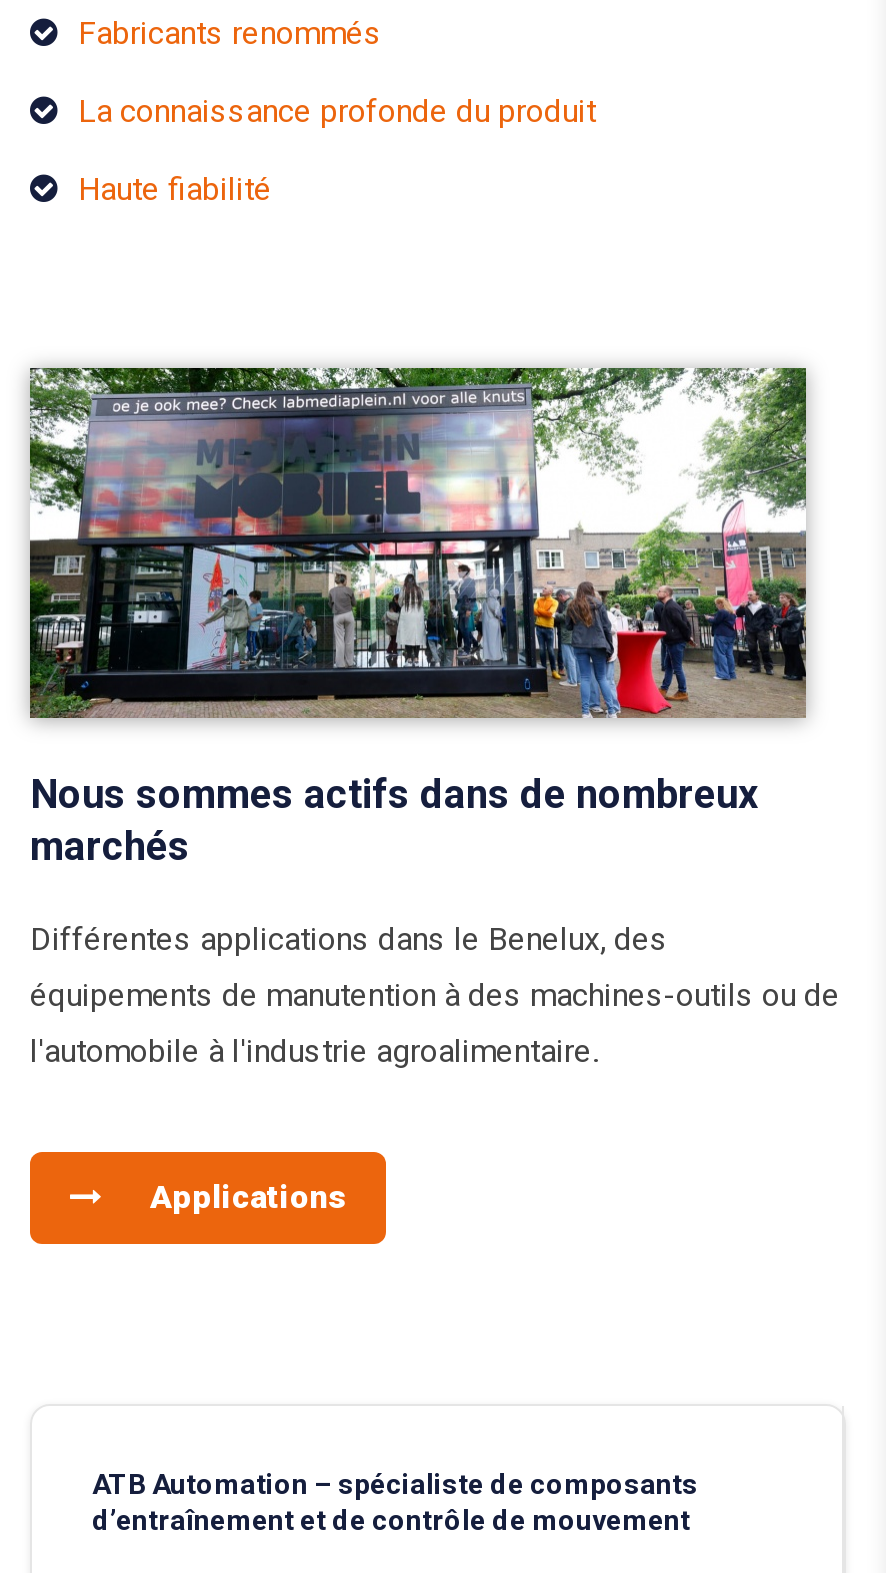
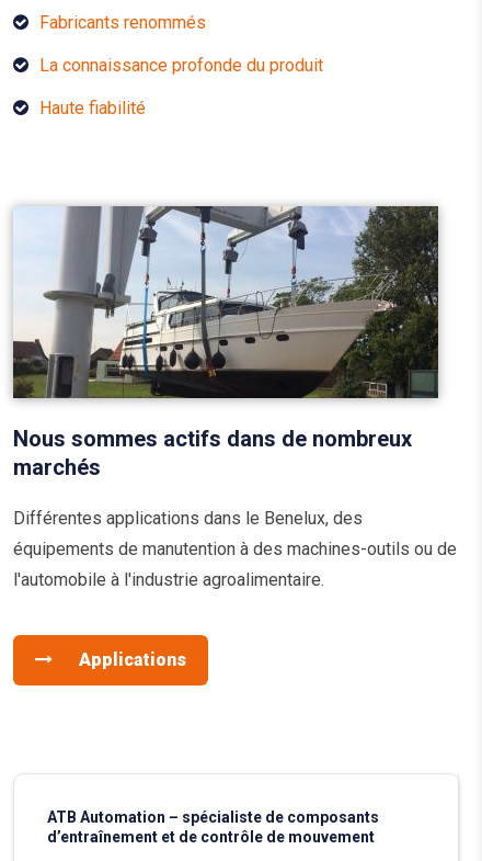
- [image]
+ [image]
